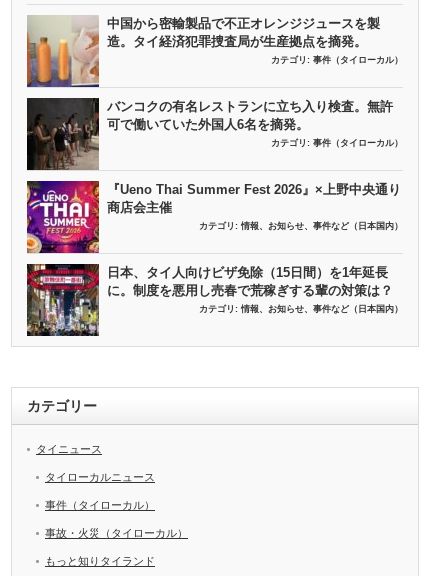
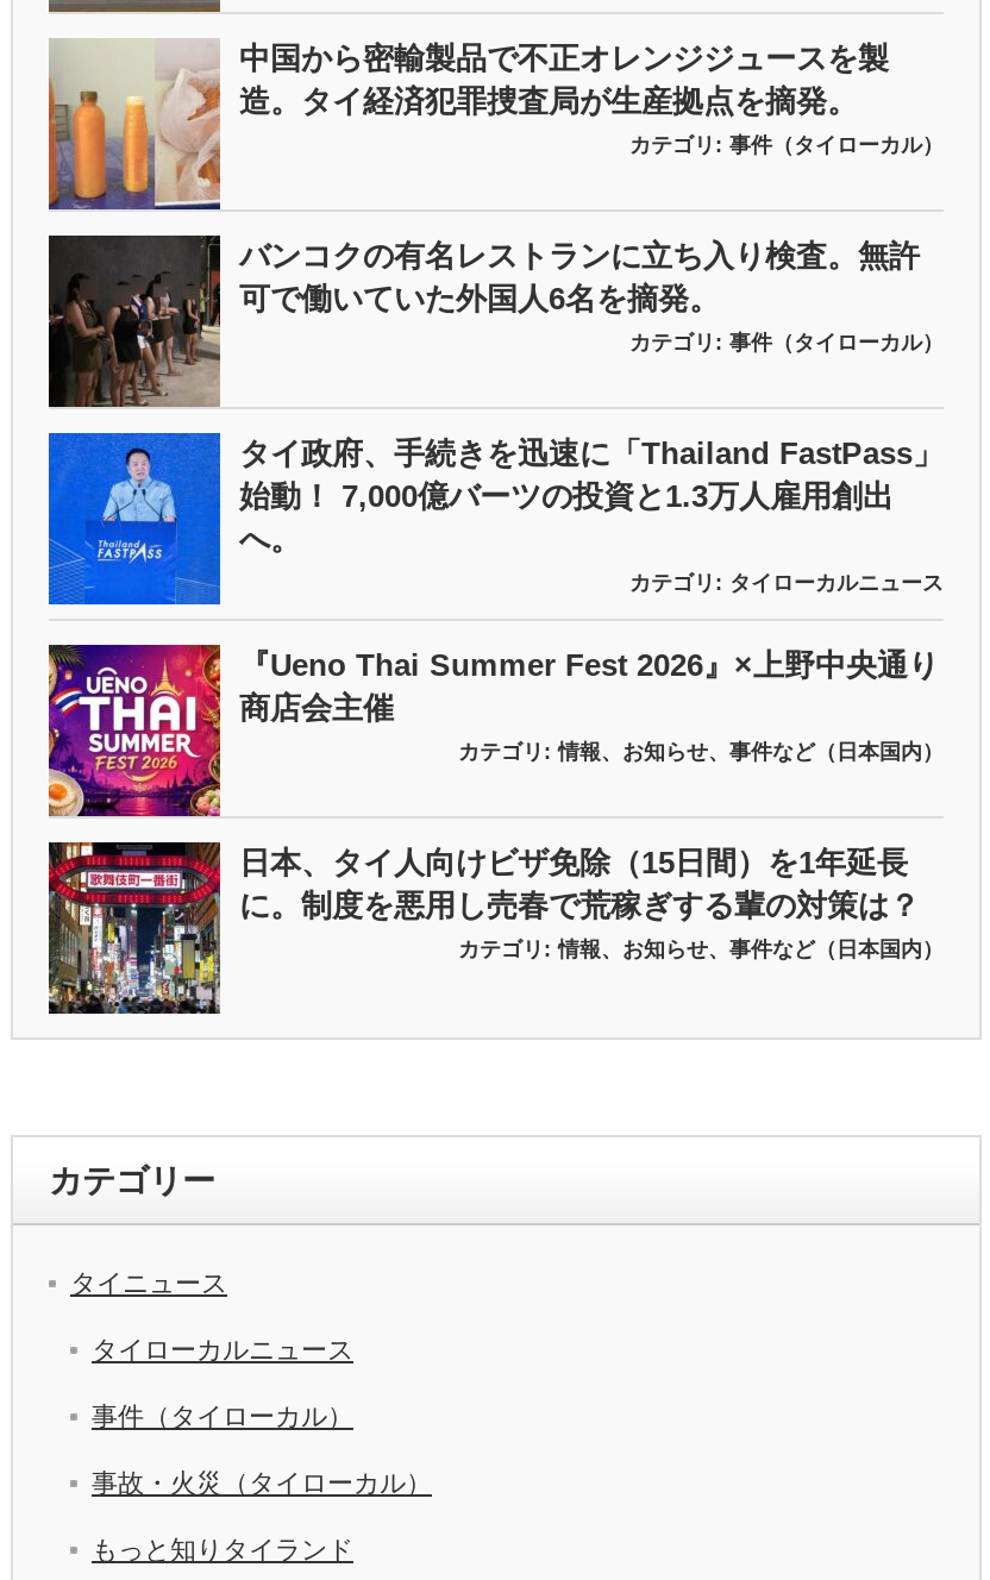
+ [image]
+ タイ政府、手続きを迅速に「Thailand FastPass」
+ 始動！ 7,000億バーツの投資と1.3万人雇用創出
+ へ。
+ カテゴリ:タイローカルニュース
